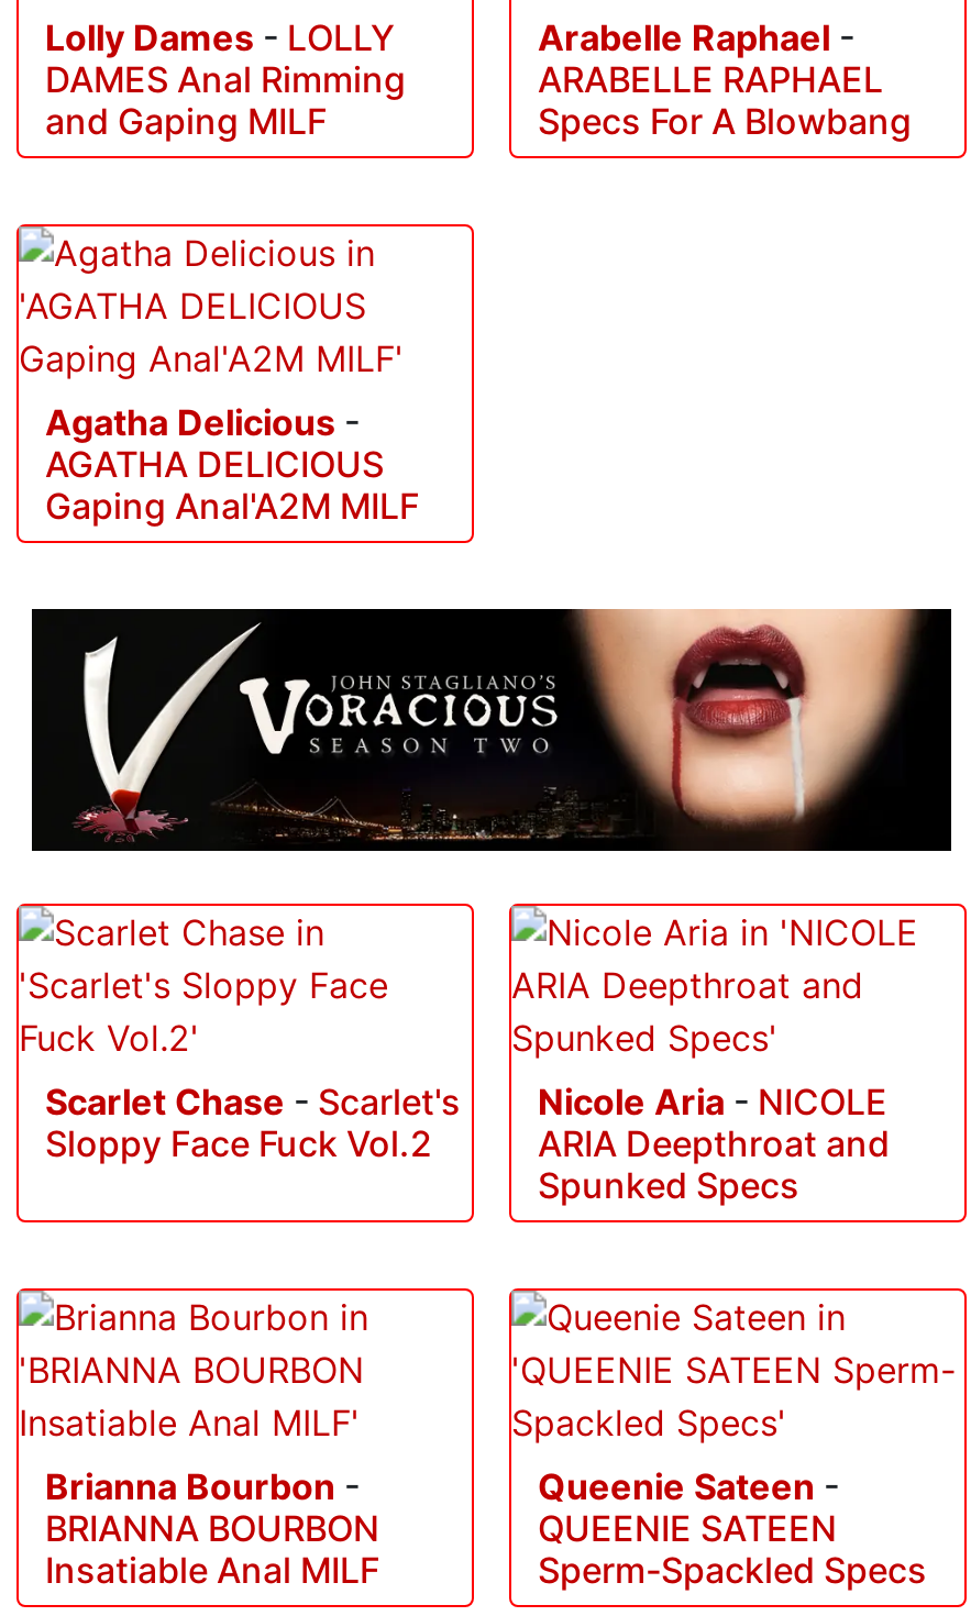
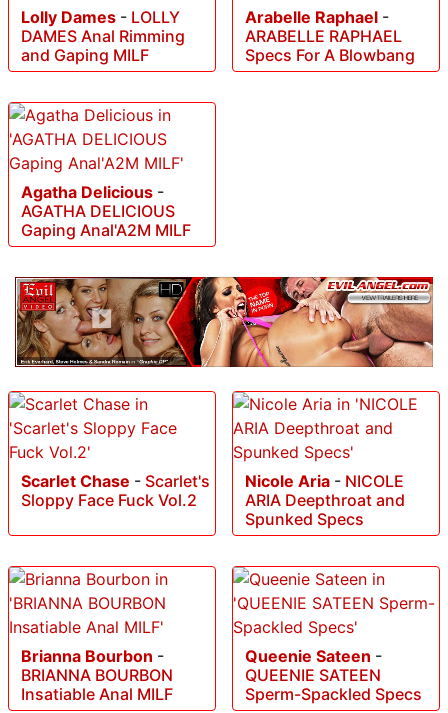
- [image]
+ [image]
